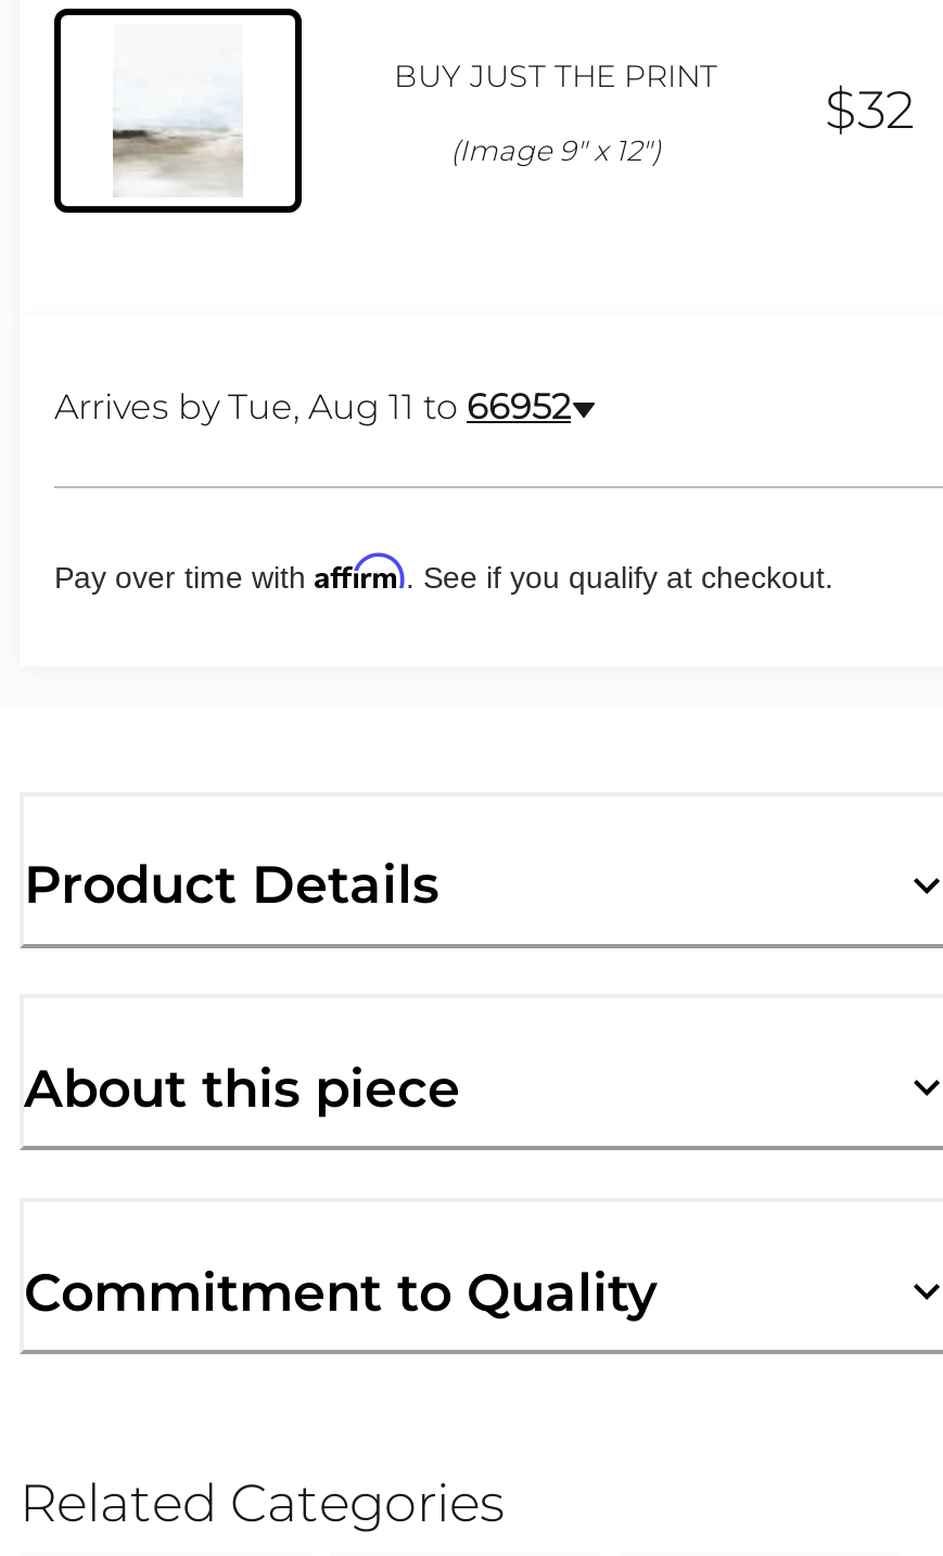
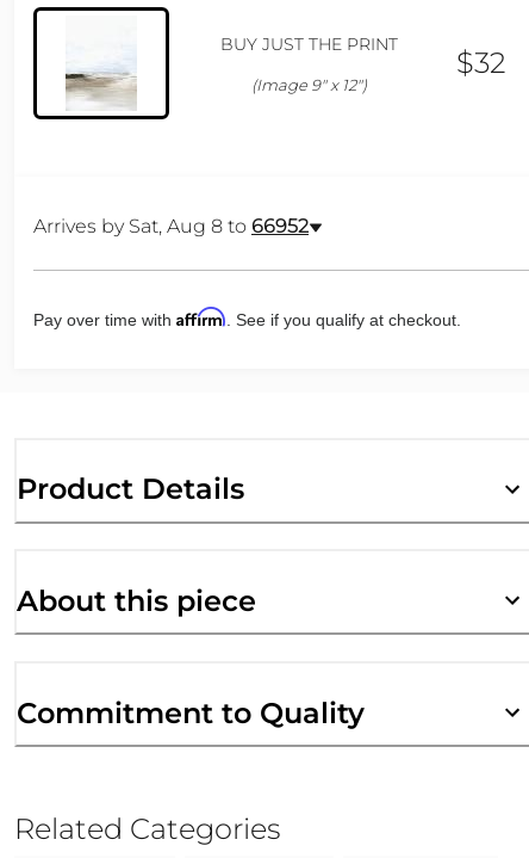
- Arrives by Tue, Aug 11 to 66952
+ Arrives by Sat, Aug 8 to 66952
